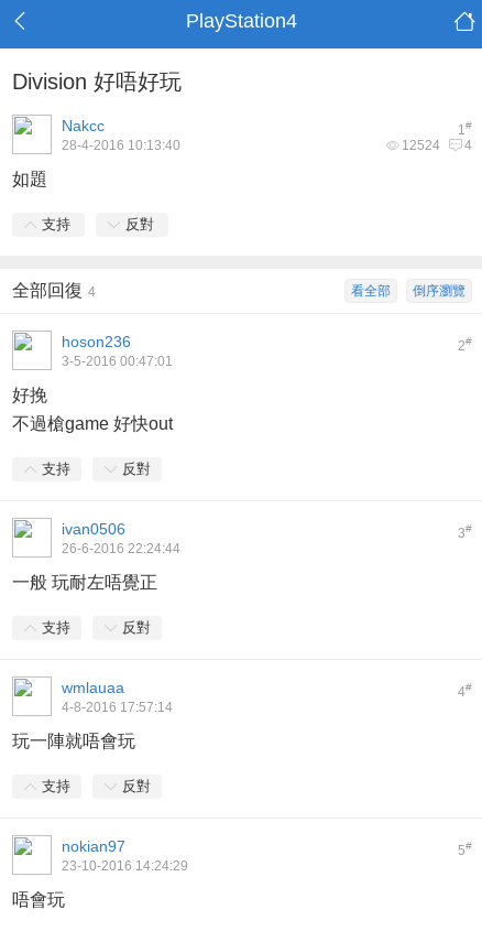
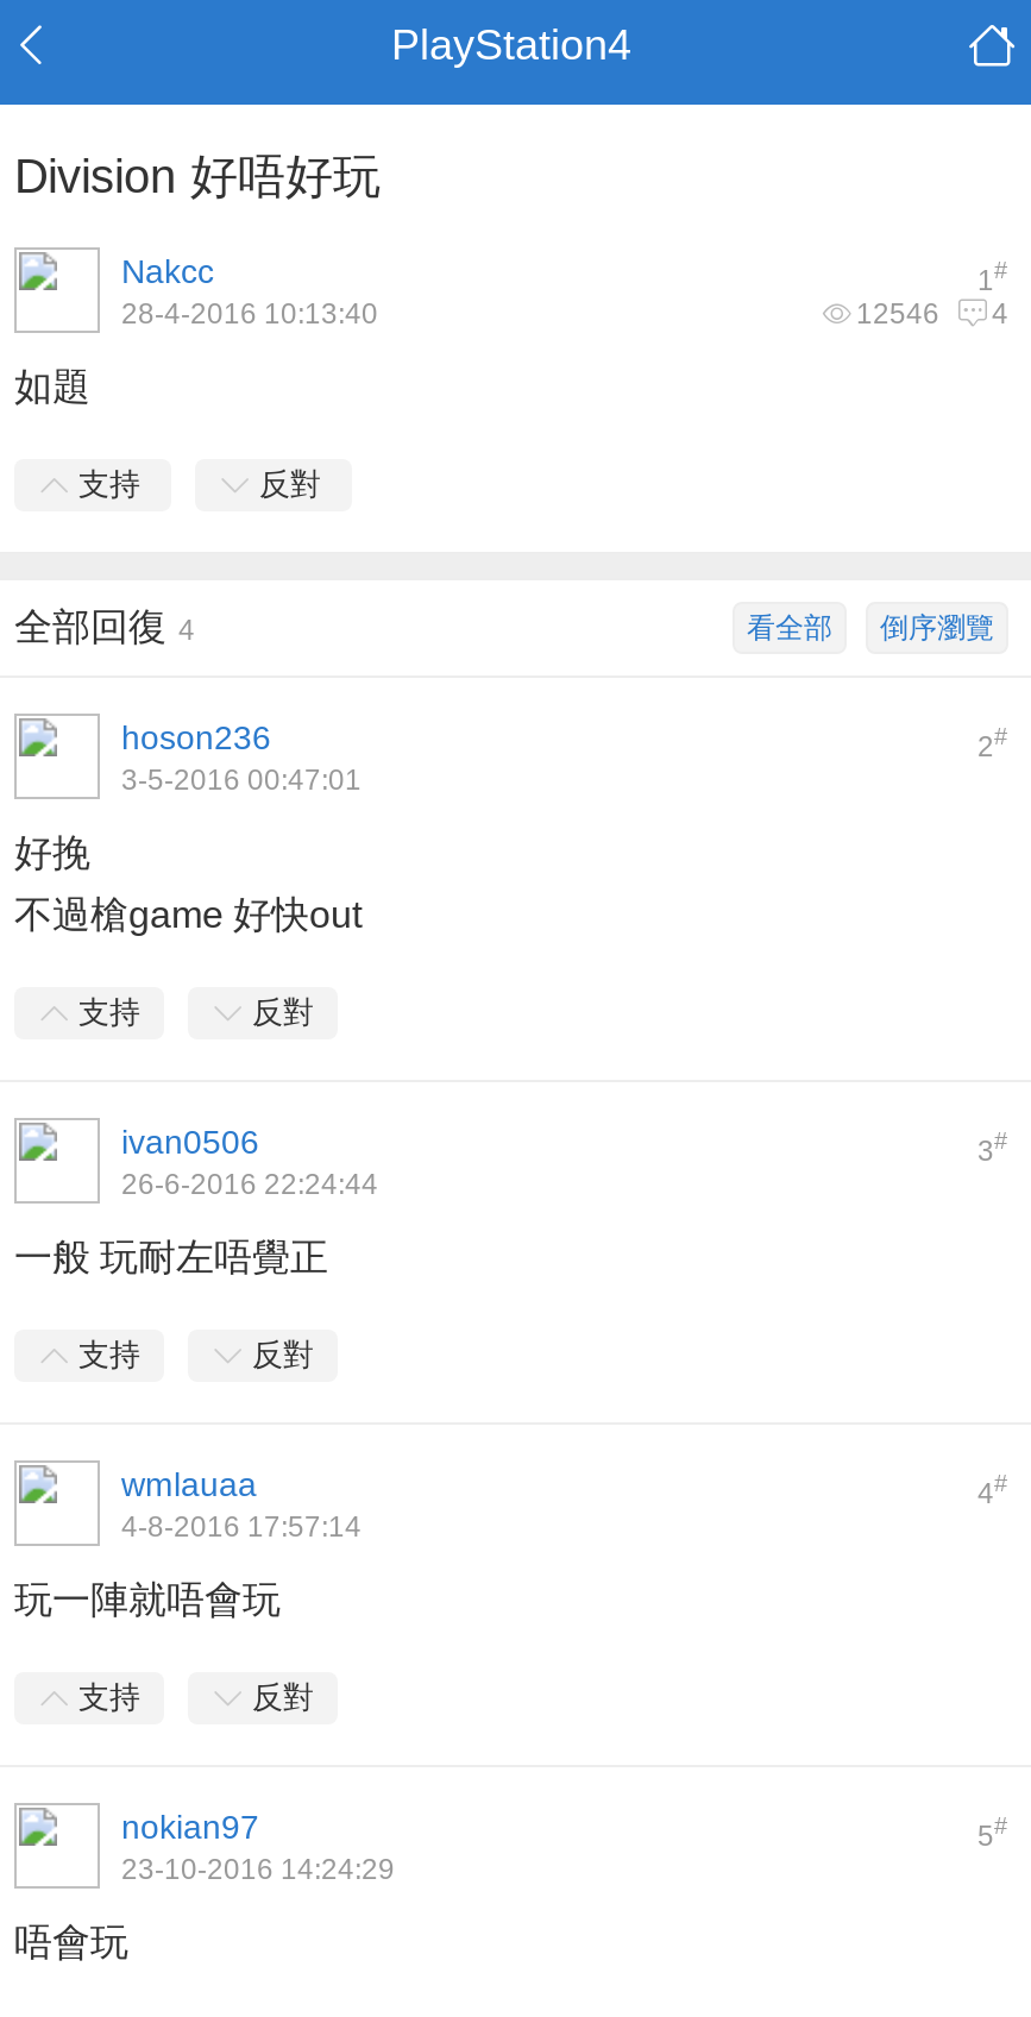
- 12524 4
+ 12546 4
